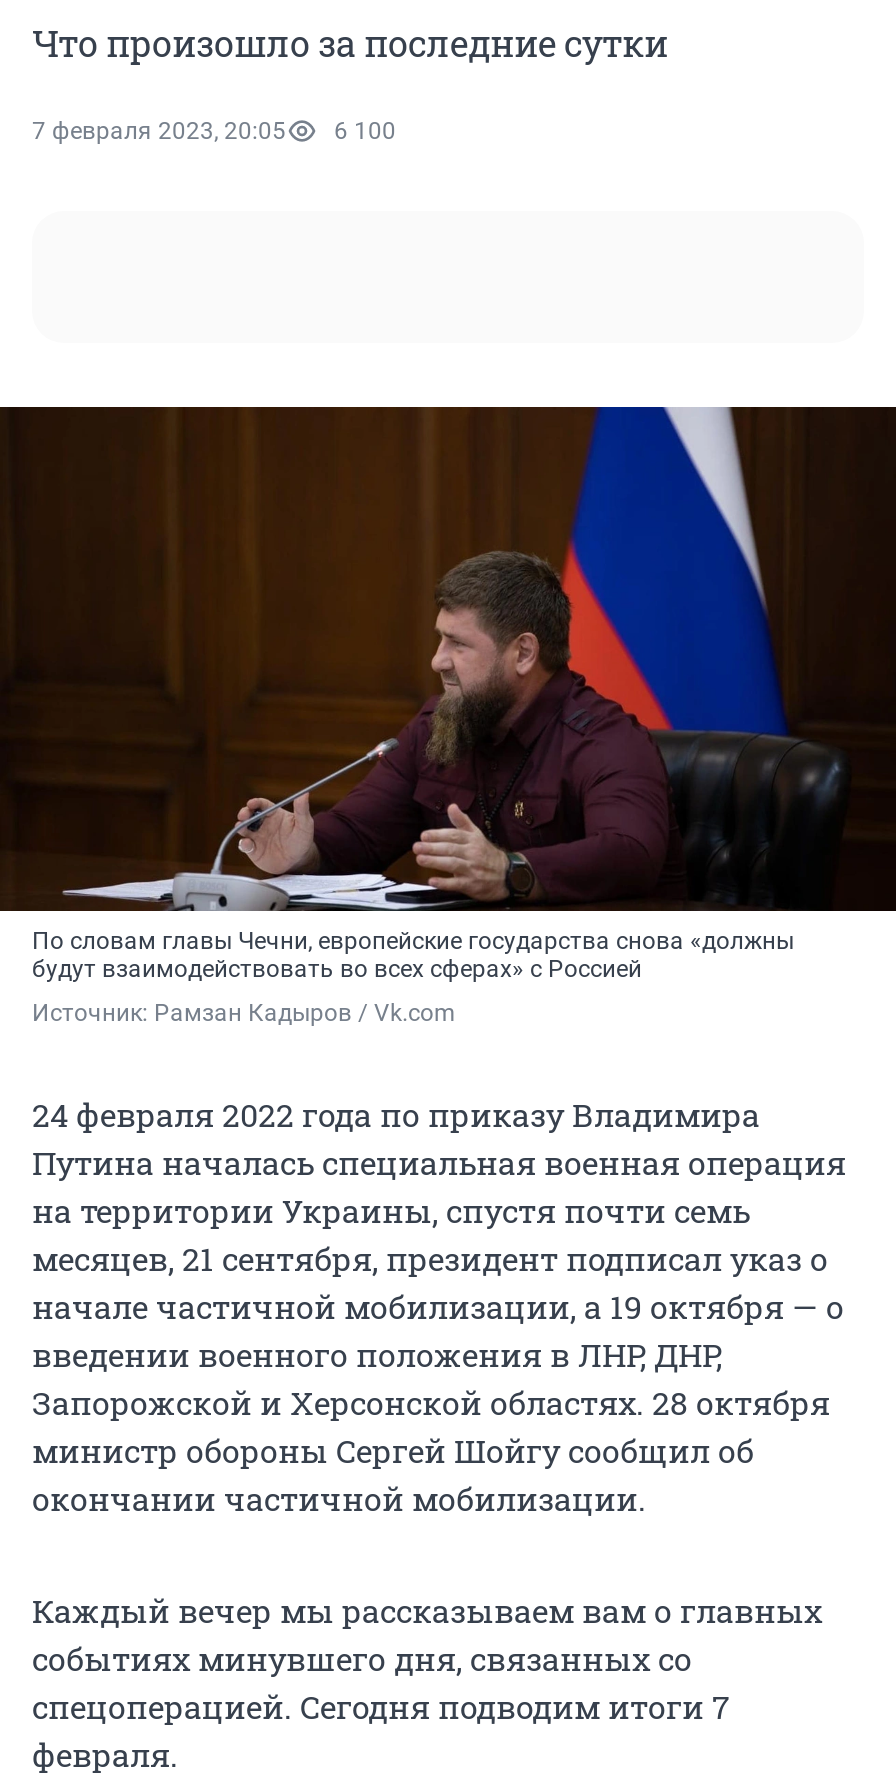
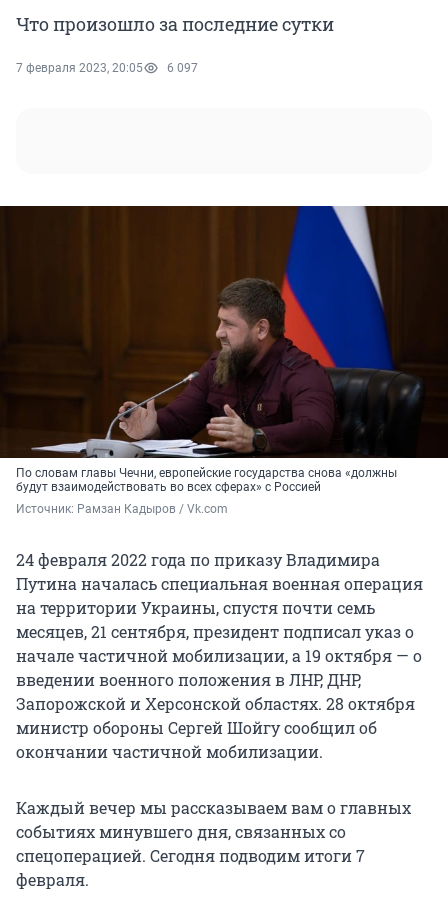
- 7 февраля 2023, 20:05 6 100
+ 7 февраля 2023, 20:05 6 097
